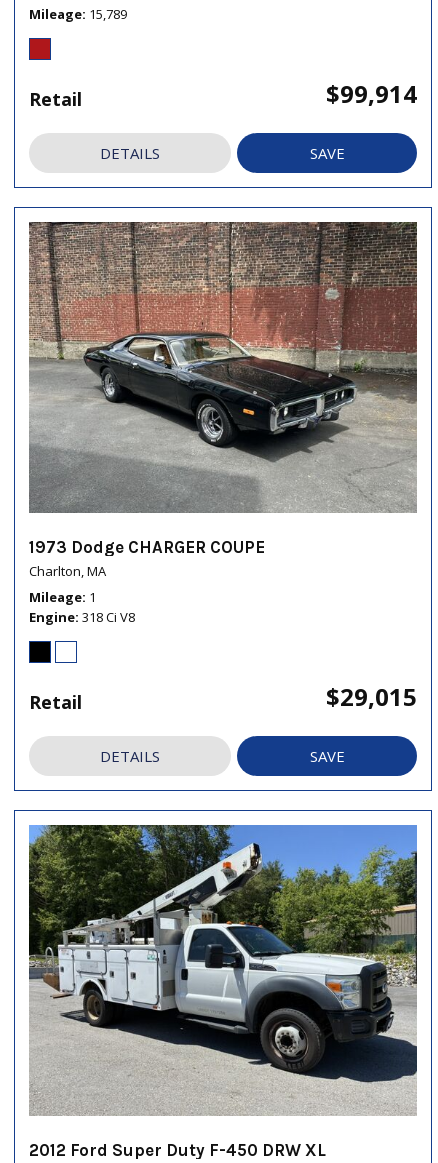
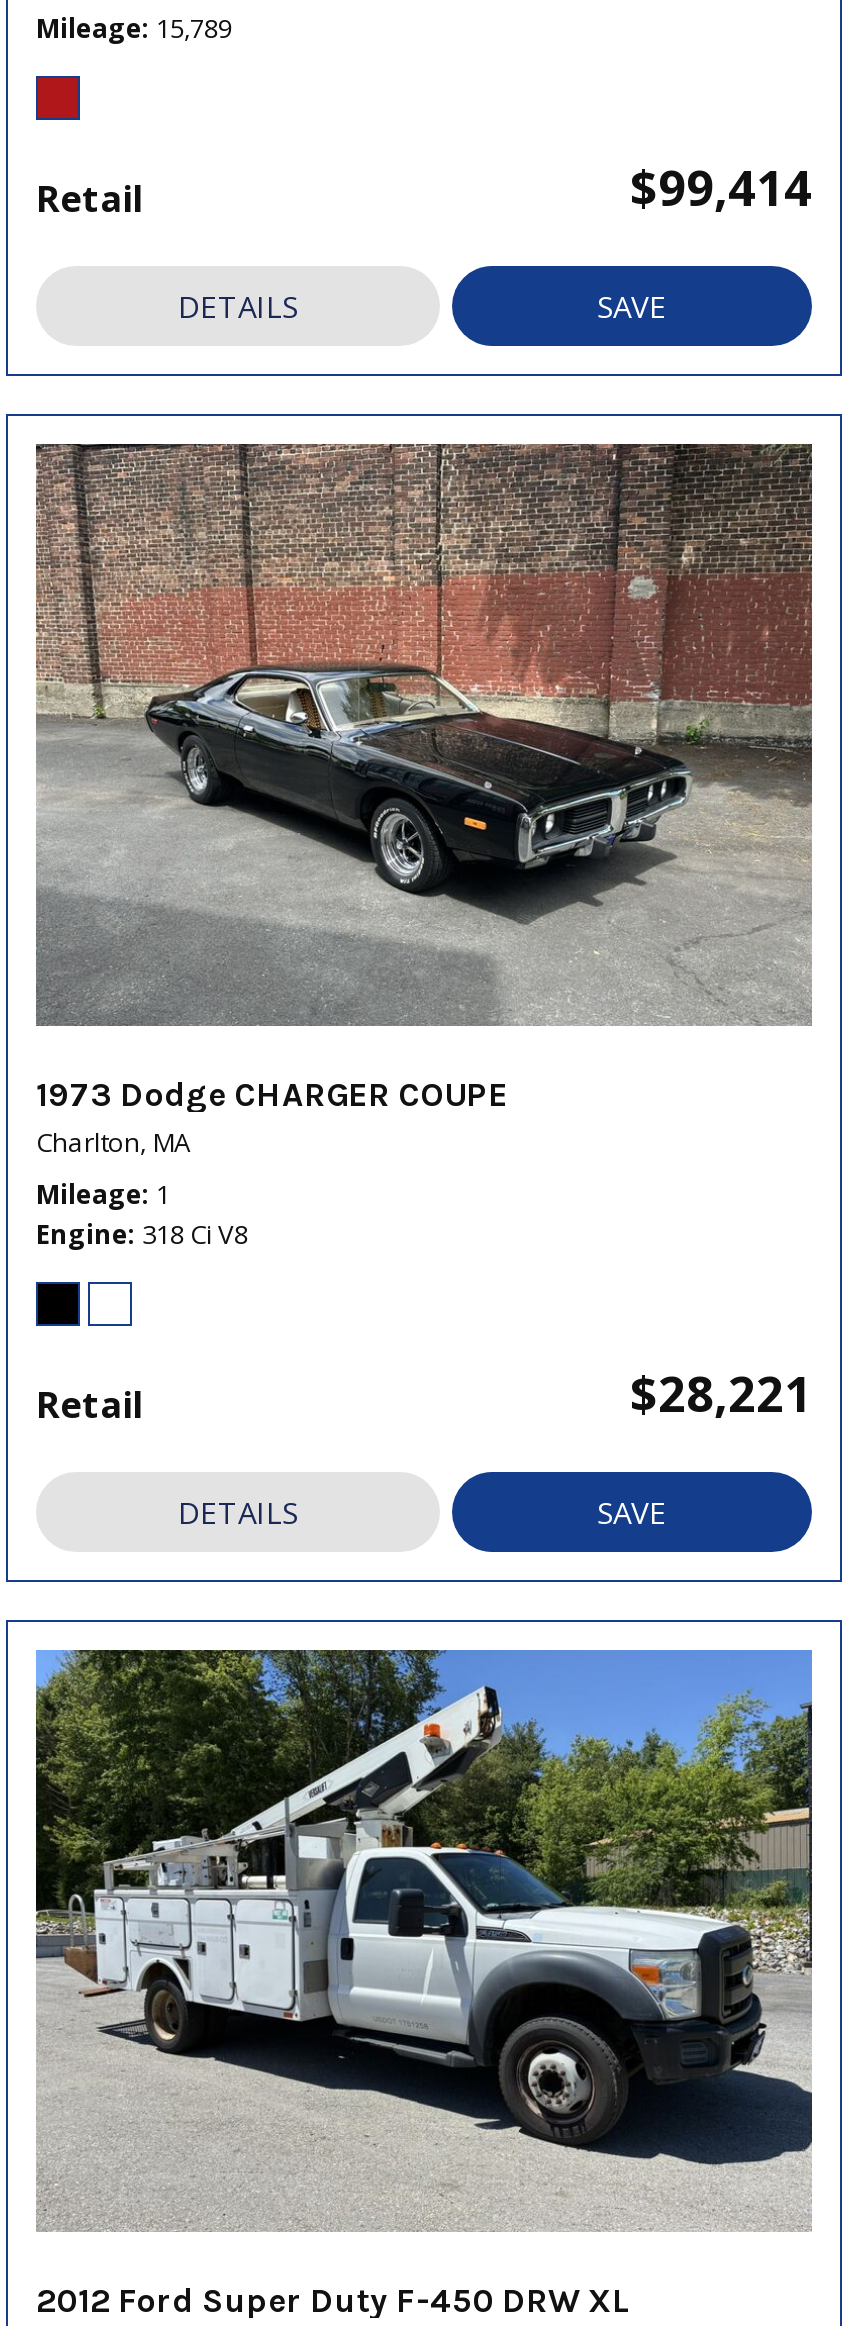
- $99,914
+ $99,414

- $29,015
+ $28,221
